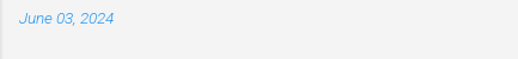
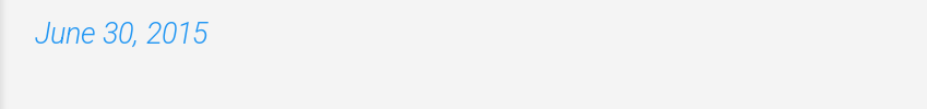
- June 03, 2024
+ June 30, 2015
